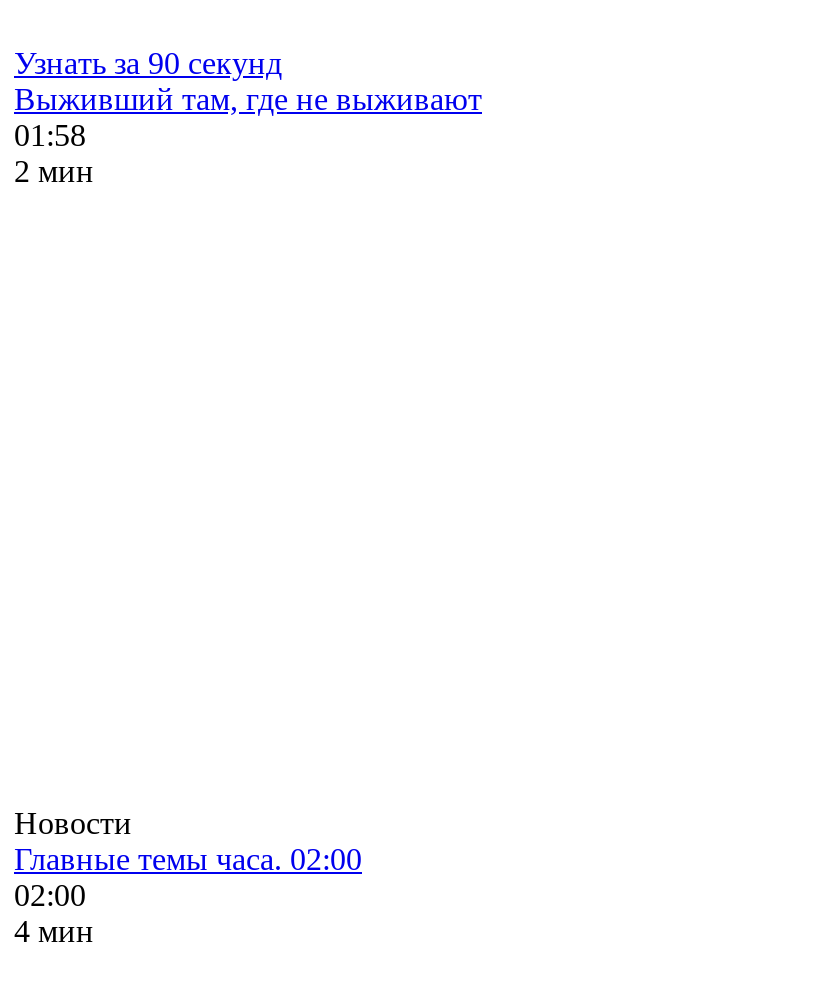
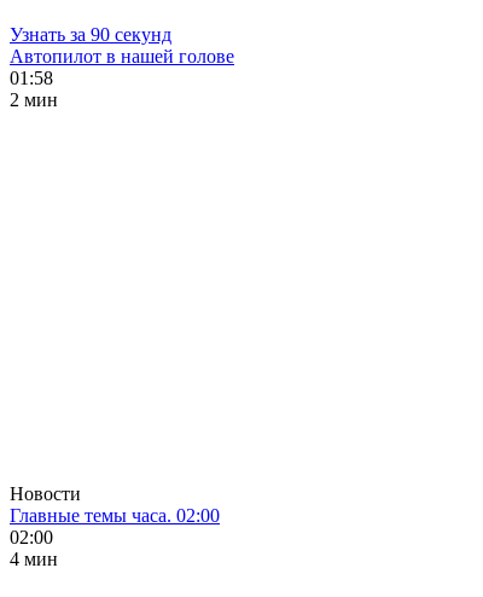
- Выживший там, где не выживают
+ Автопилот в нашей голове
